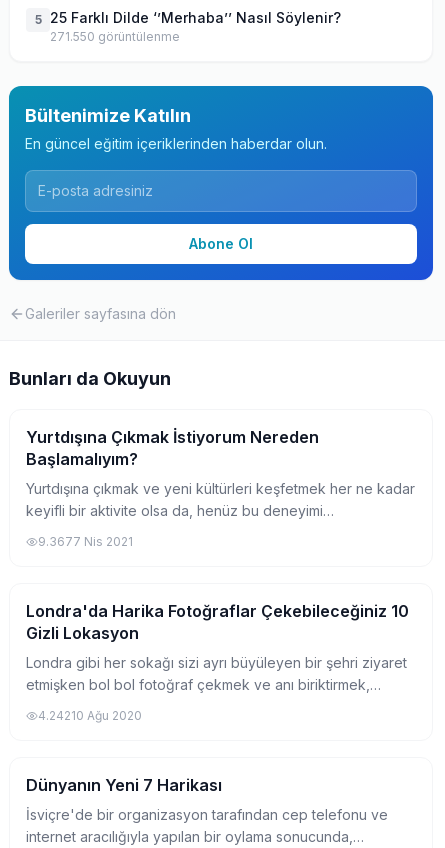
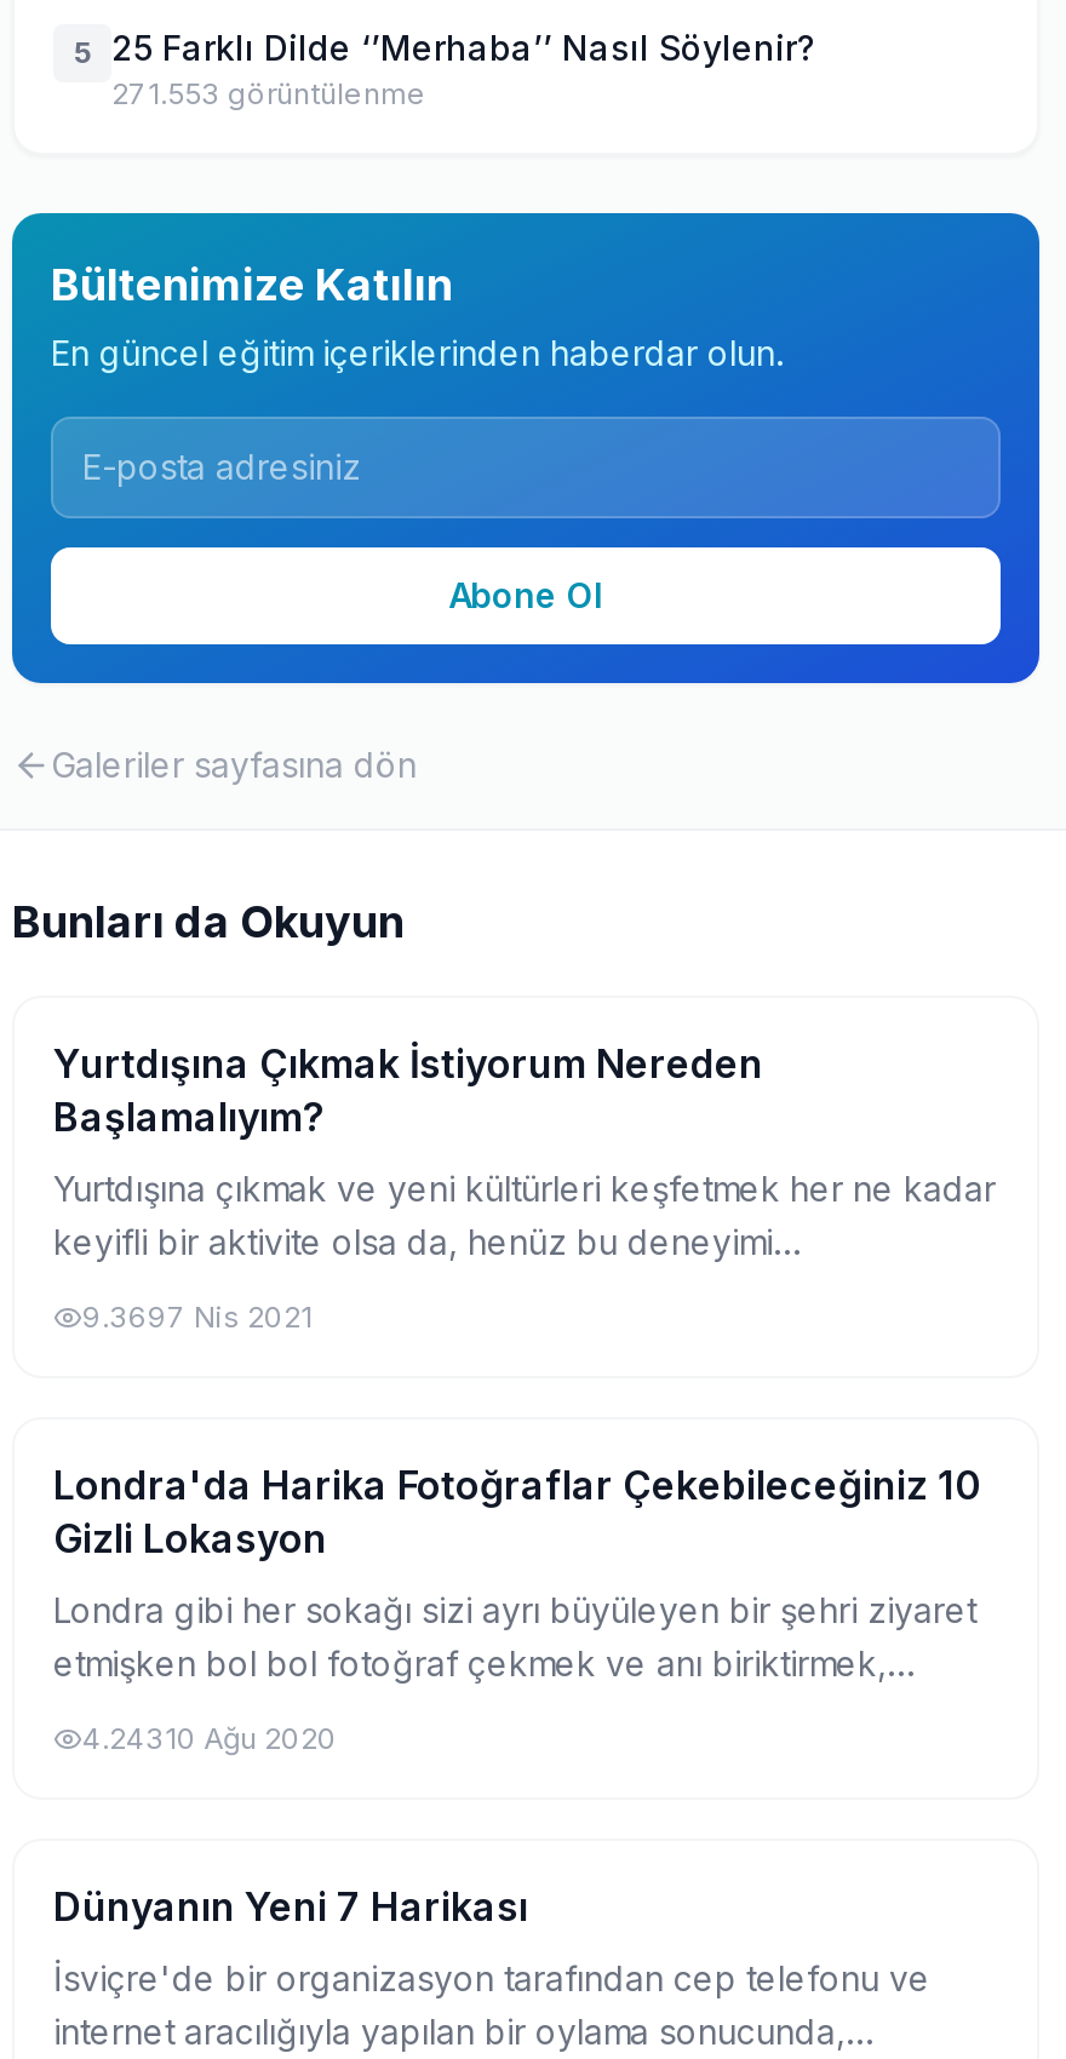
- 271.550 görüntülenme
+ 271.553 görüntülenme

- 9.3677 Nis 2021
+ 9.3697 Nis 2021

- 4.24210 Ağu 2020
+ 4.24310 Ağu 2020
